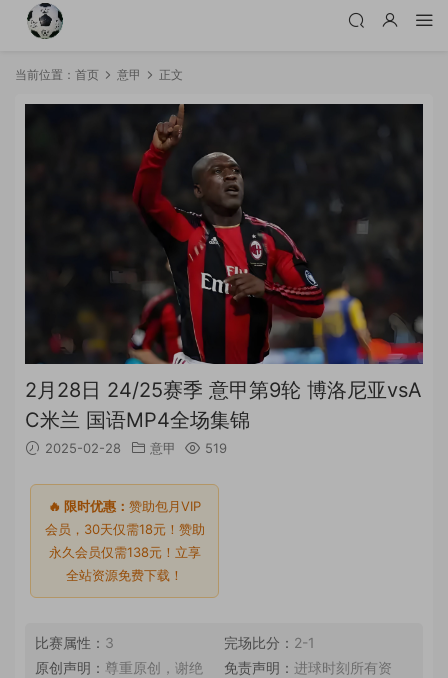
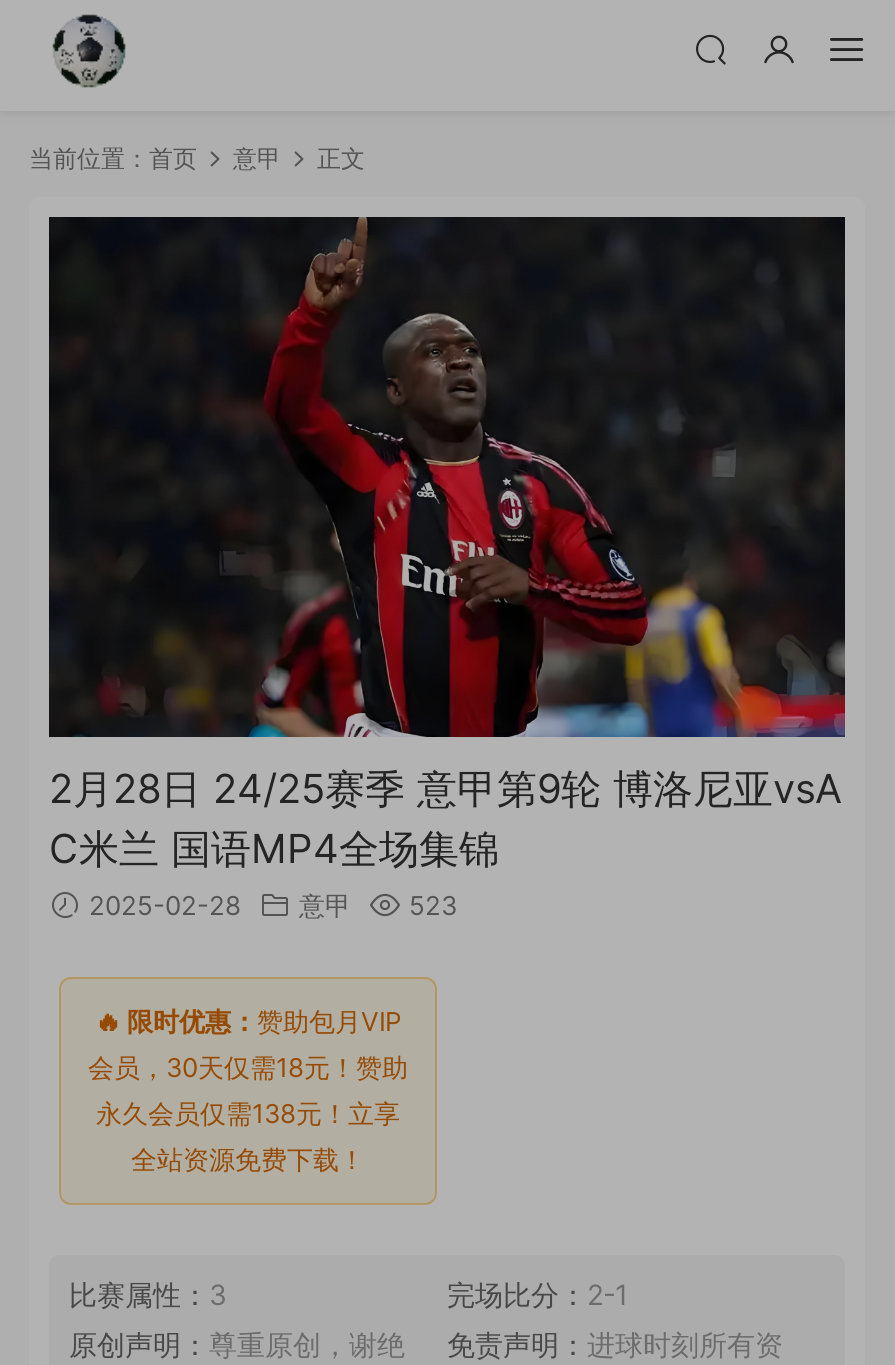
- 2025-02-28 意甲 519
+ 2025-02-28 意甲 523
